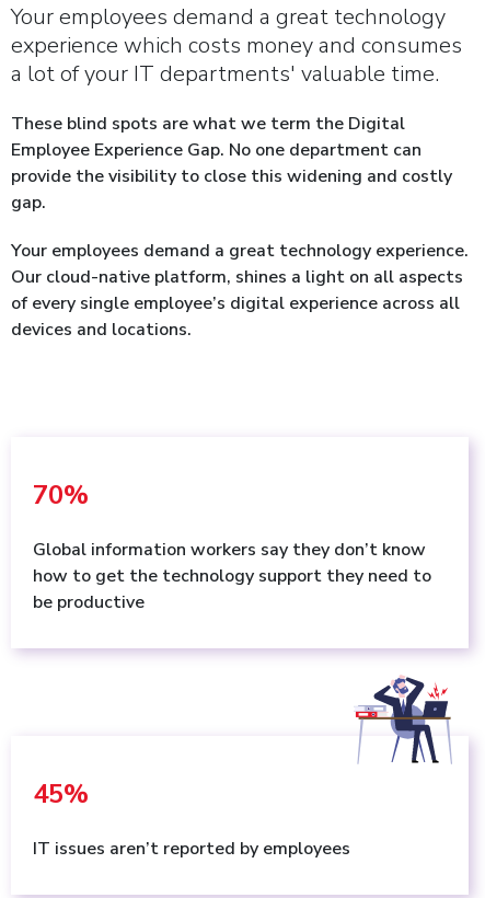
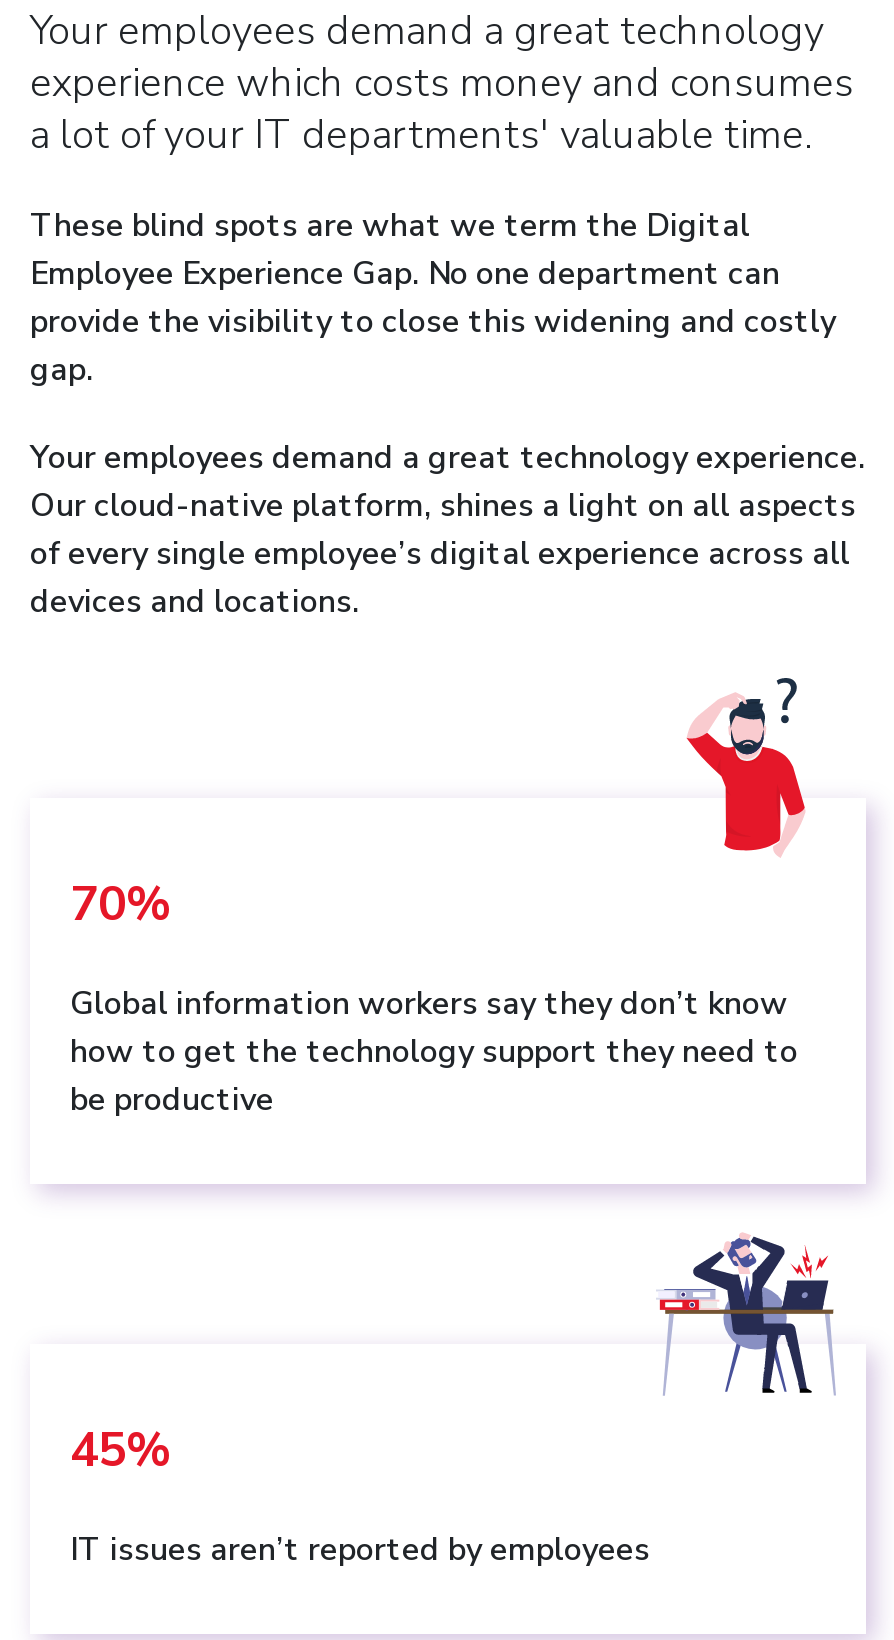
+ [image]
